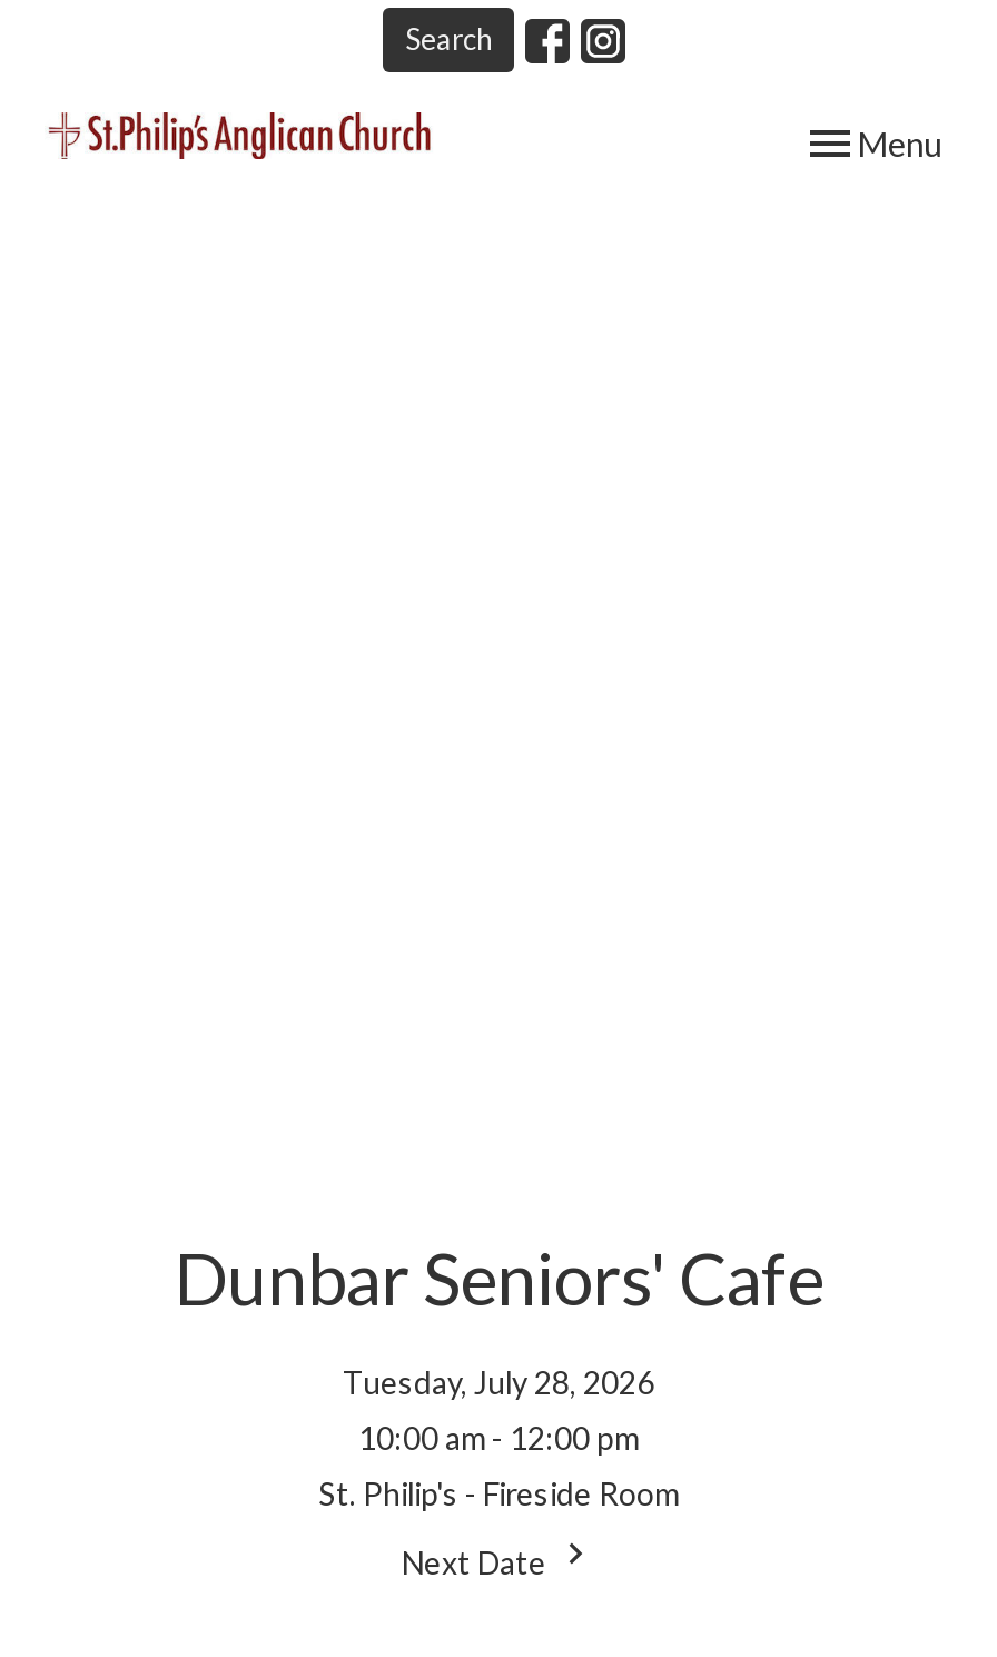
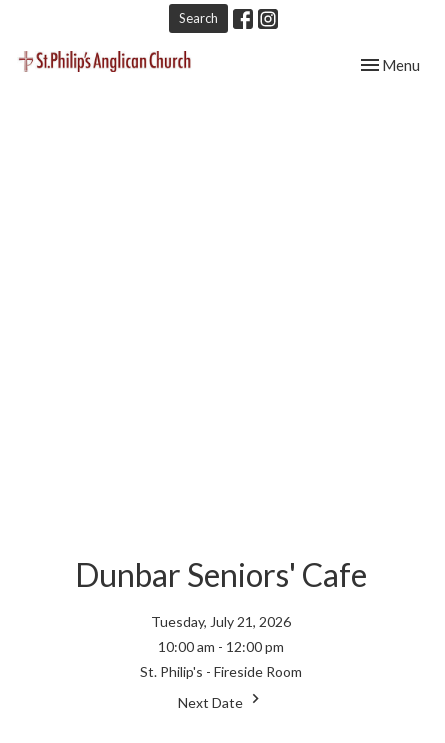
- Tuesday, July 28, 2026
+ Tuesday, July 21, 2026
